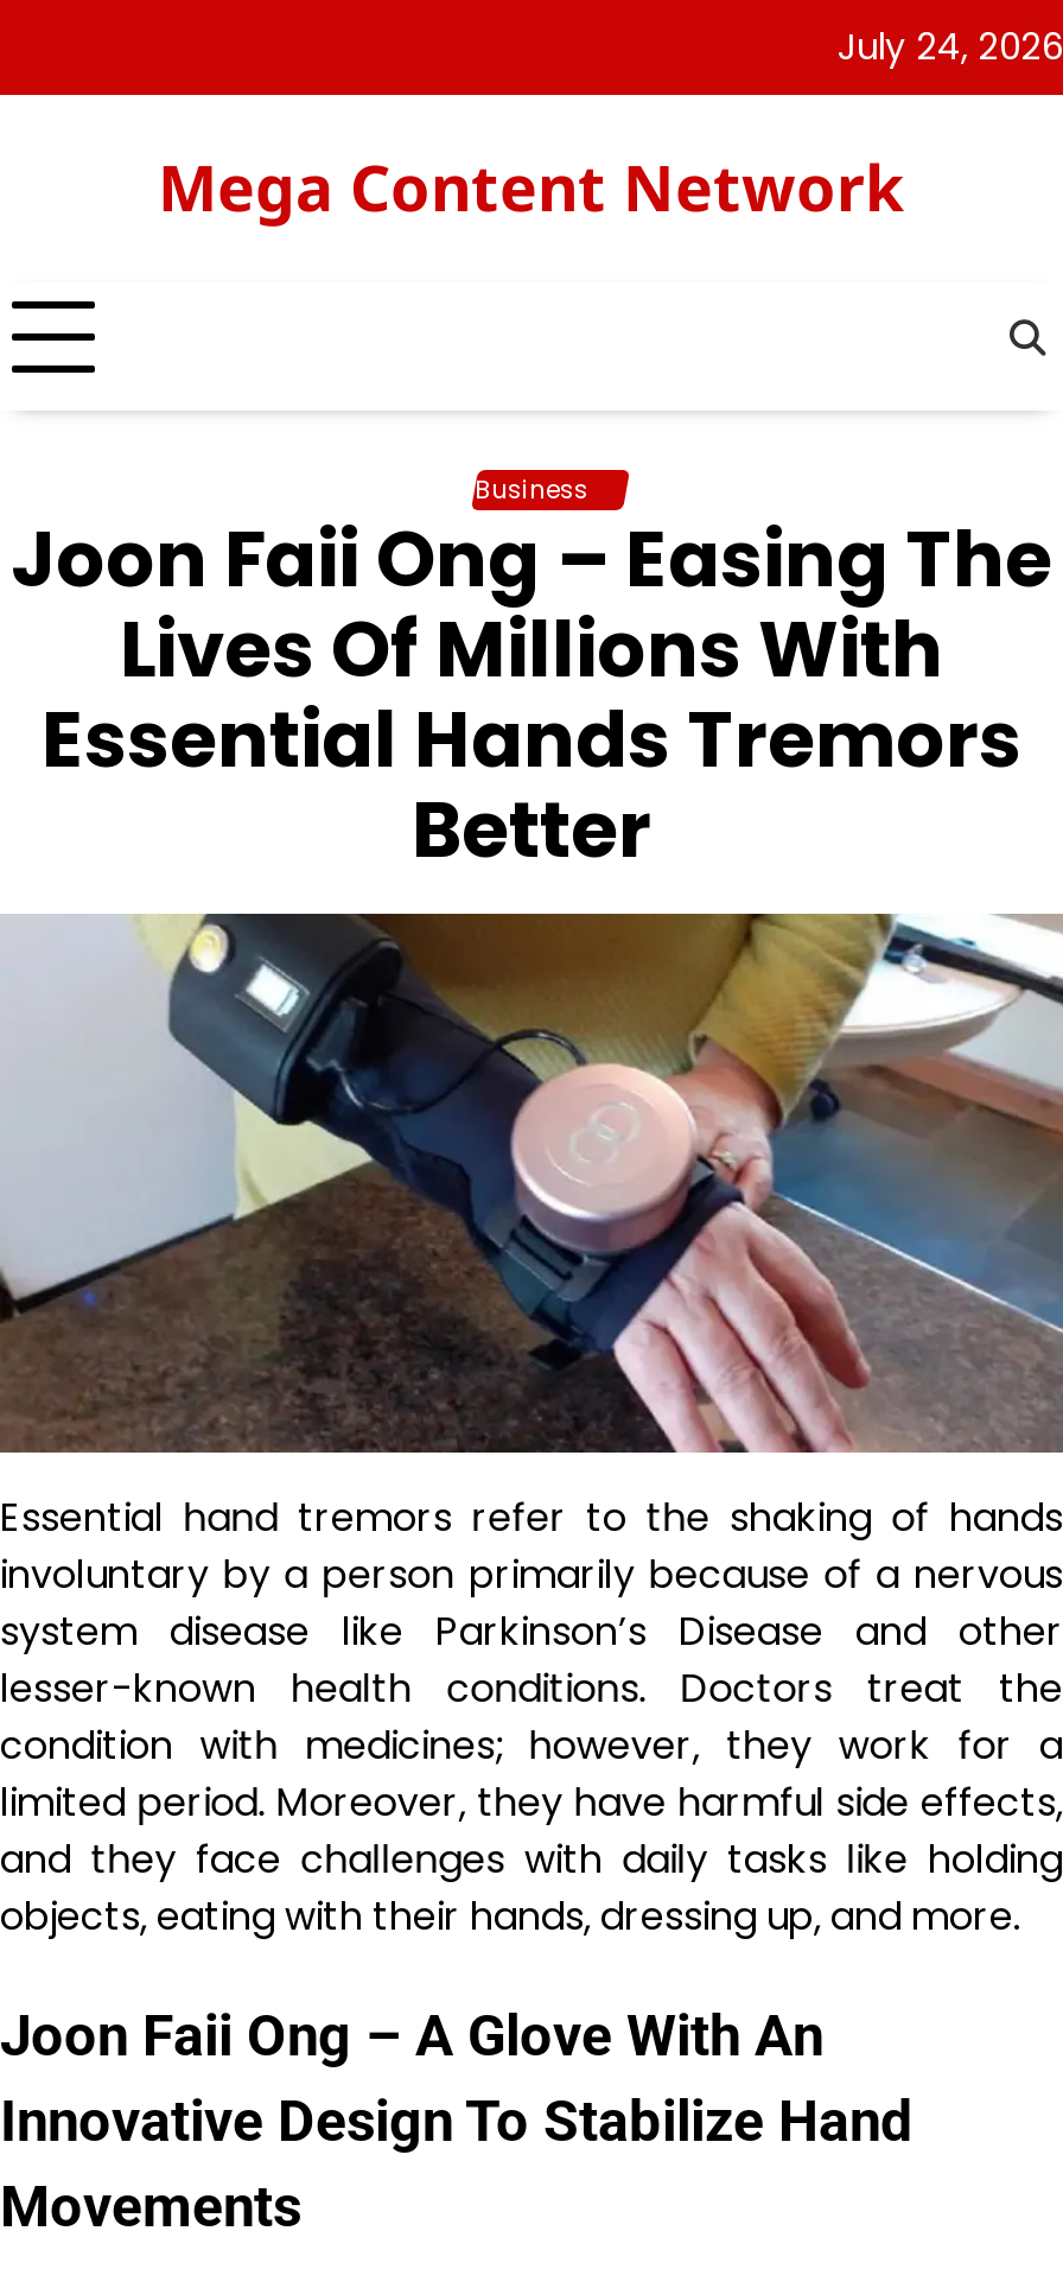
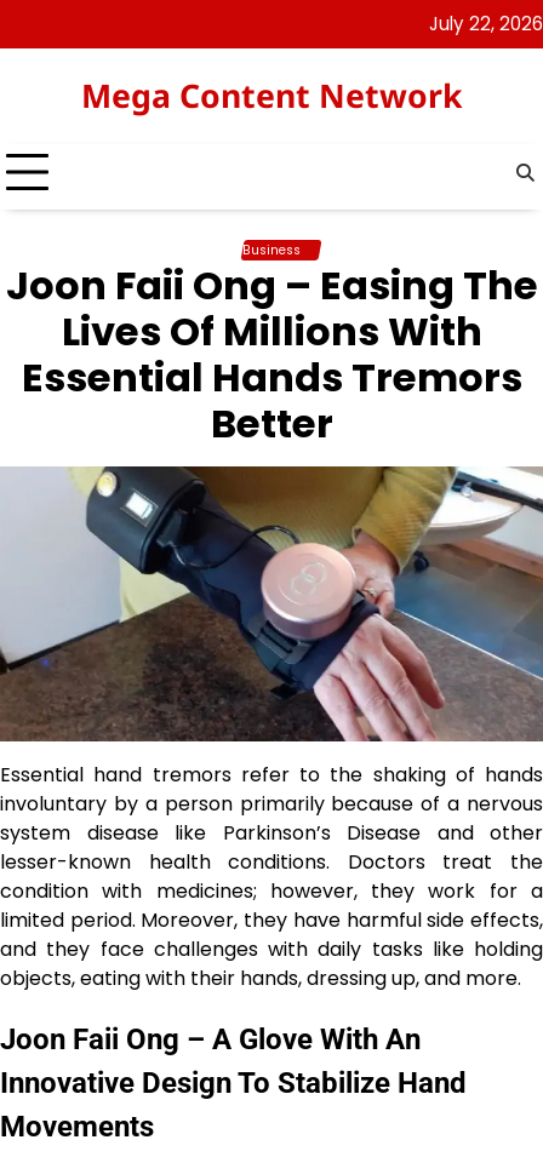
- July 24, 2026
+ July 22, 2026
